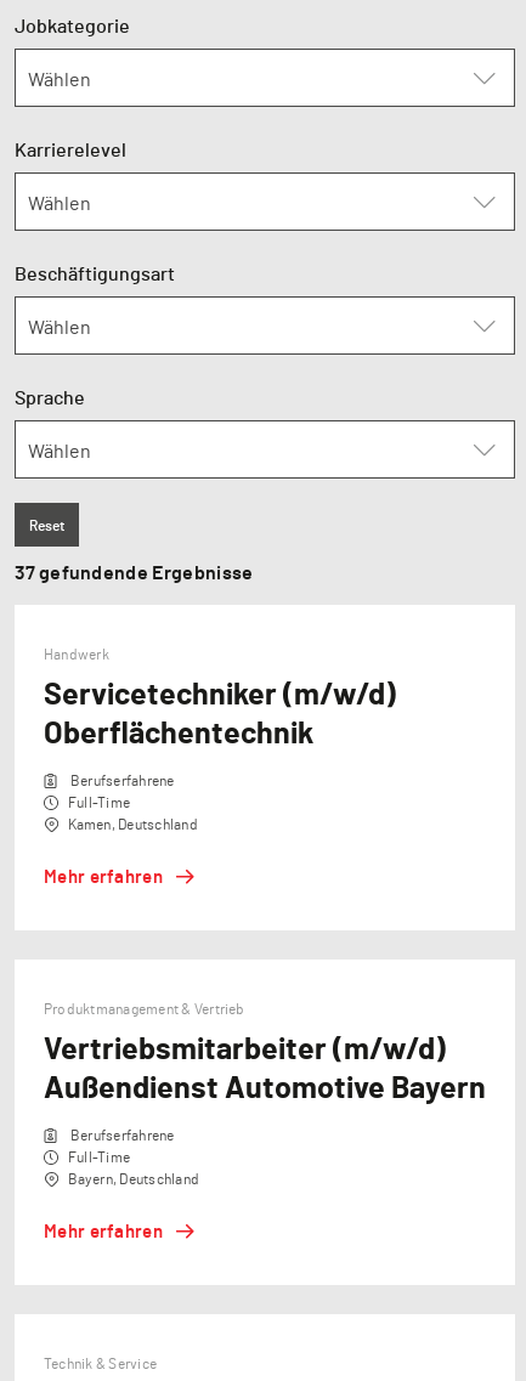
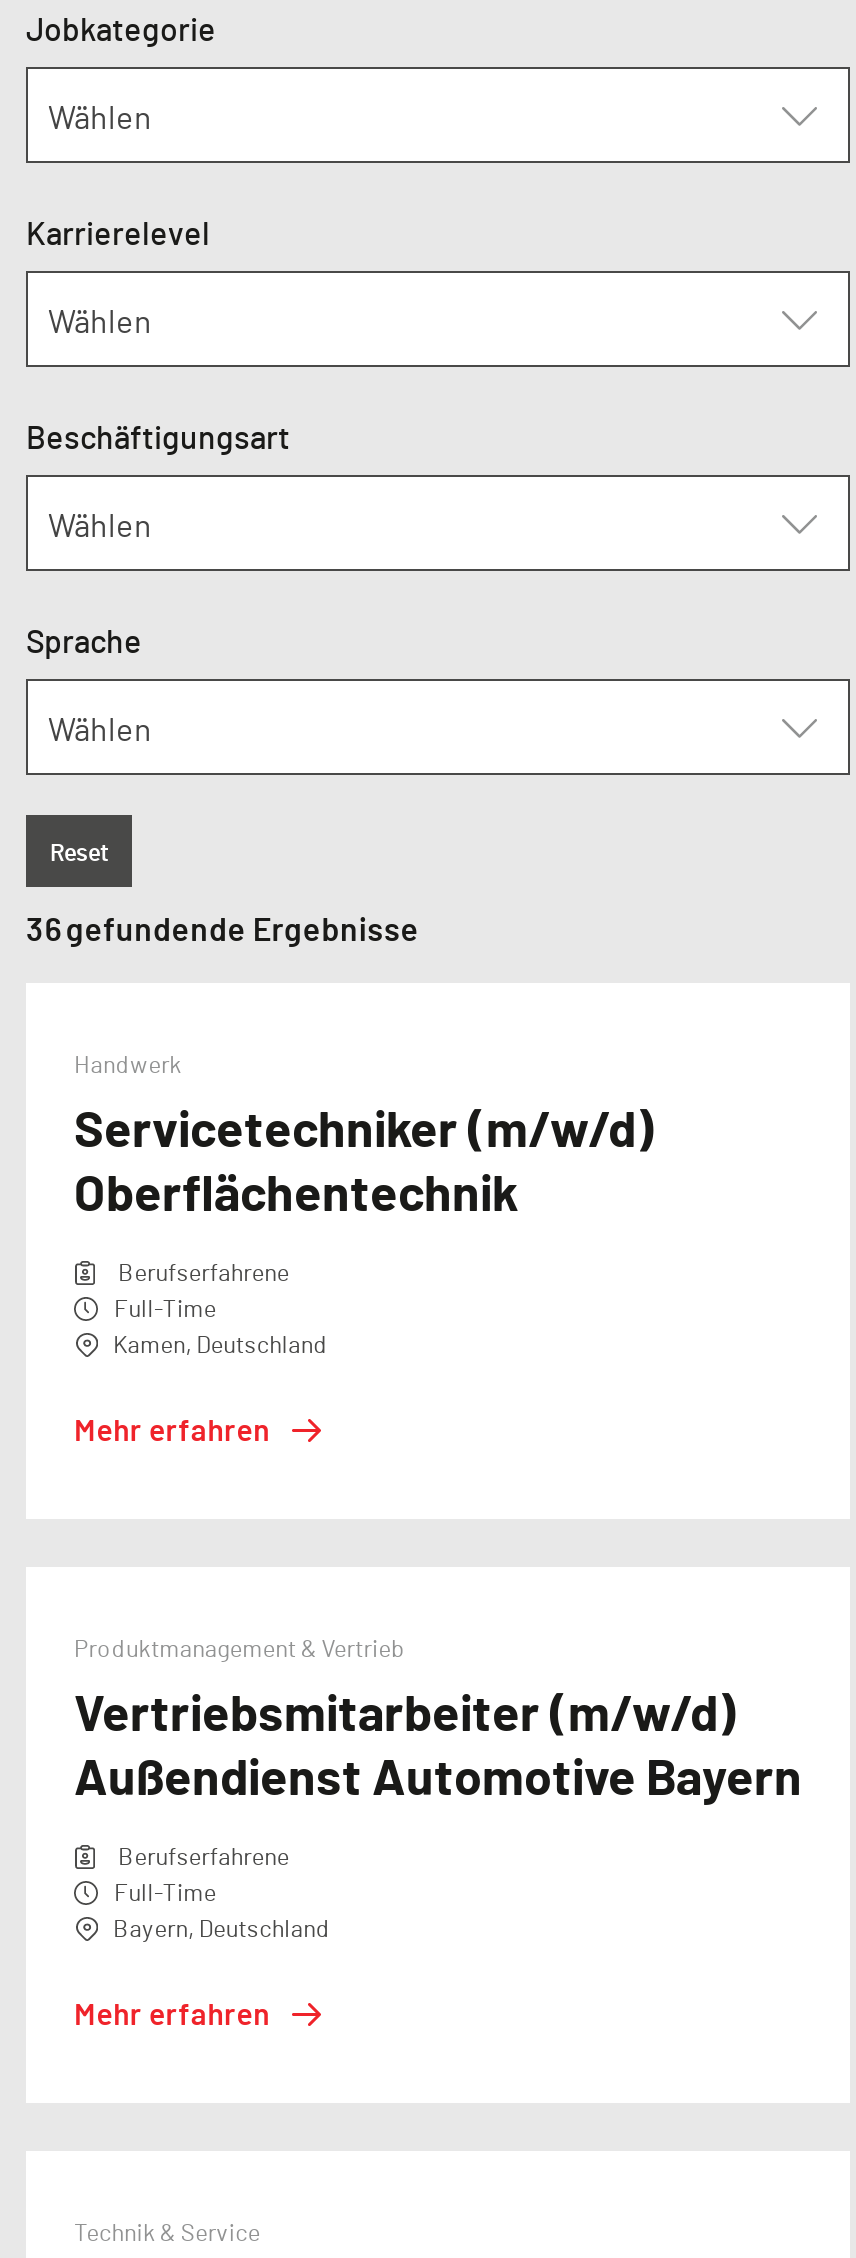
- 37 gefundende Ergebnisse
+ 36 gefundende Ergebnisse
